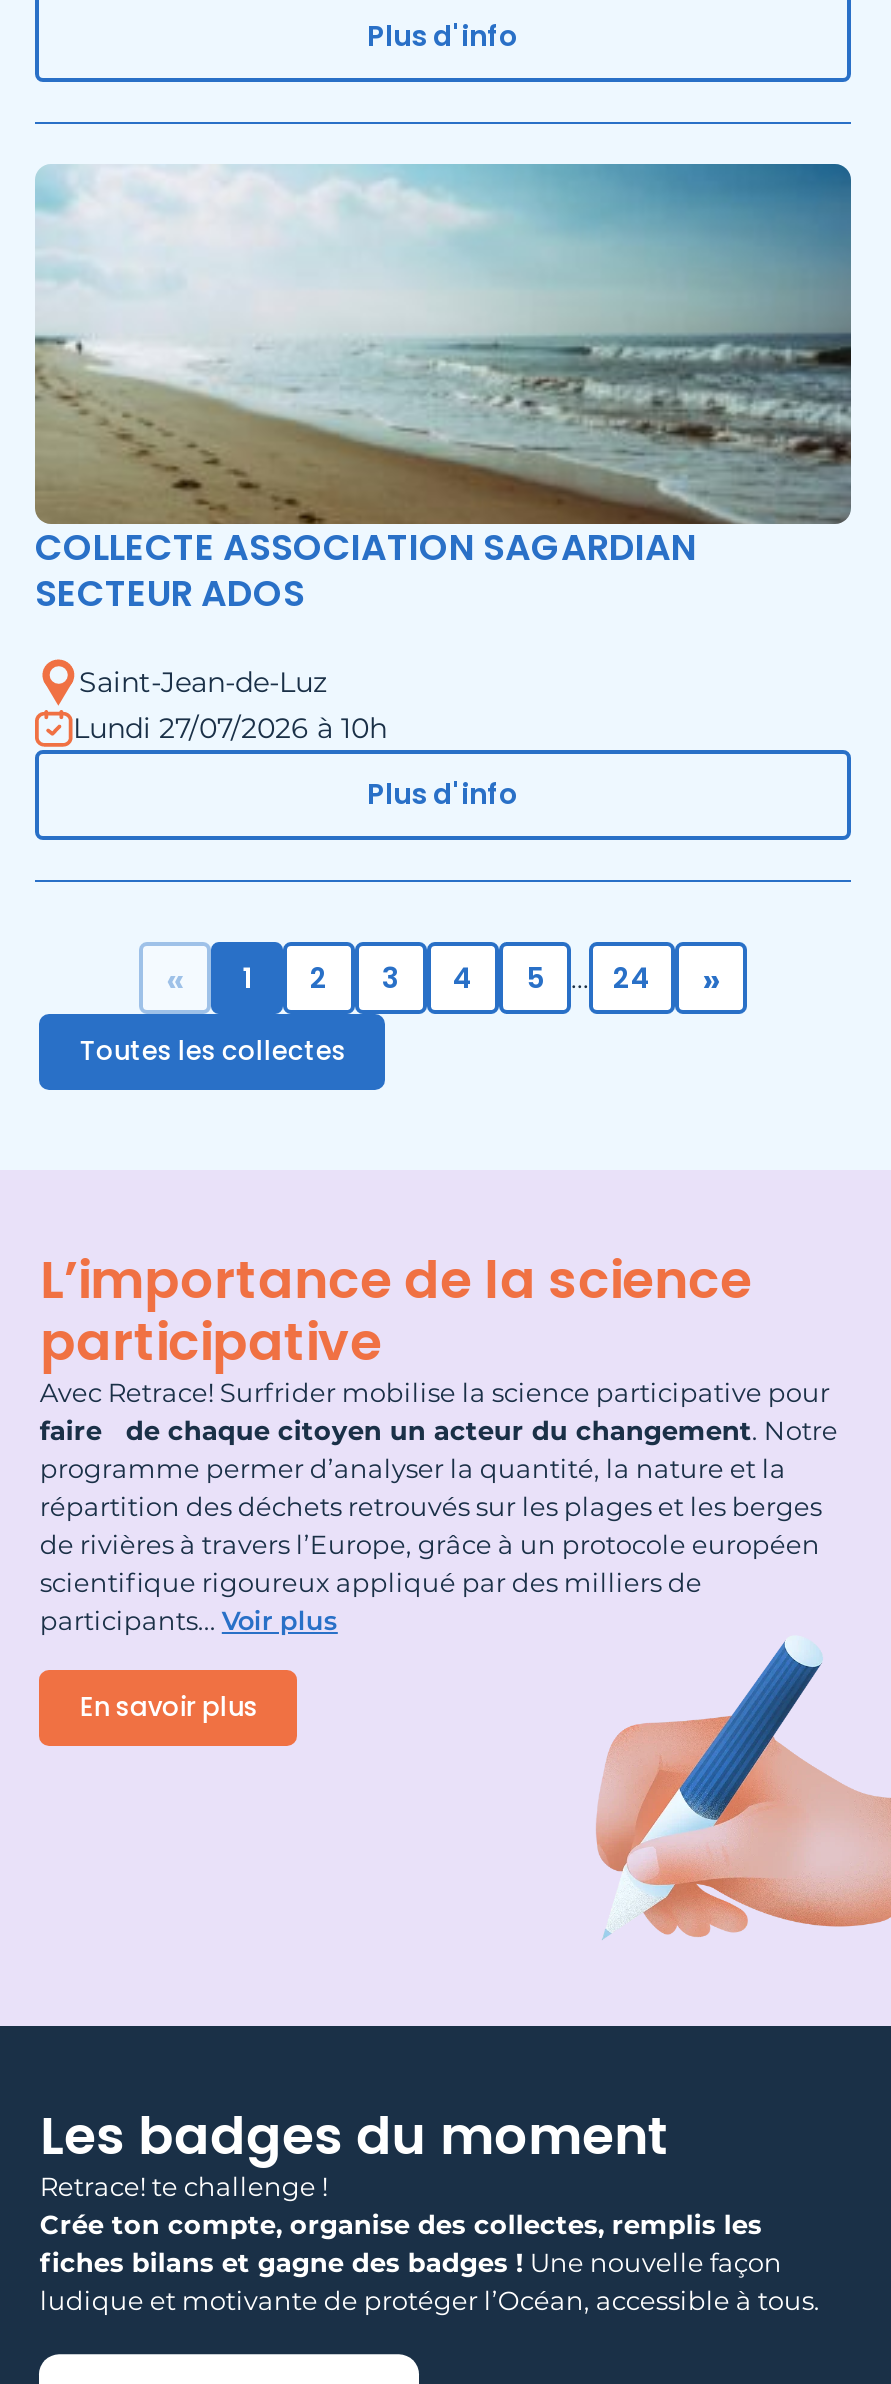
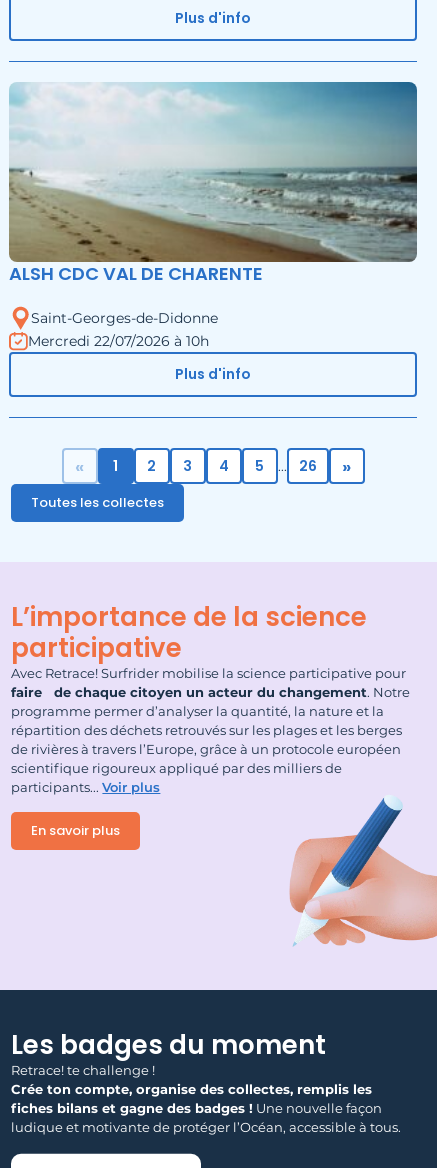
- COLLECTE ASSOCIATION SAGARDIAN
- SECTEUR ADOS
+ ALSH CDC VAL DE CHARENTE

- Saint-Jean-de-Luz
- Lundi 27/07/2026 à 10h
+ Saint-Georges-de-Didonne
+ Mercredi 22/07/2026 à 10h

- 24
+ 26
